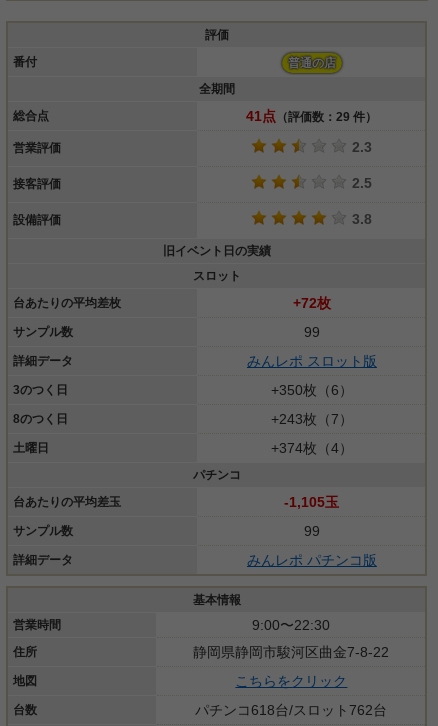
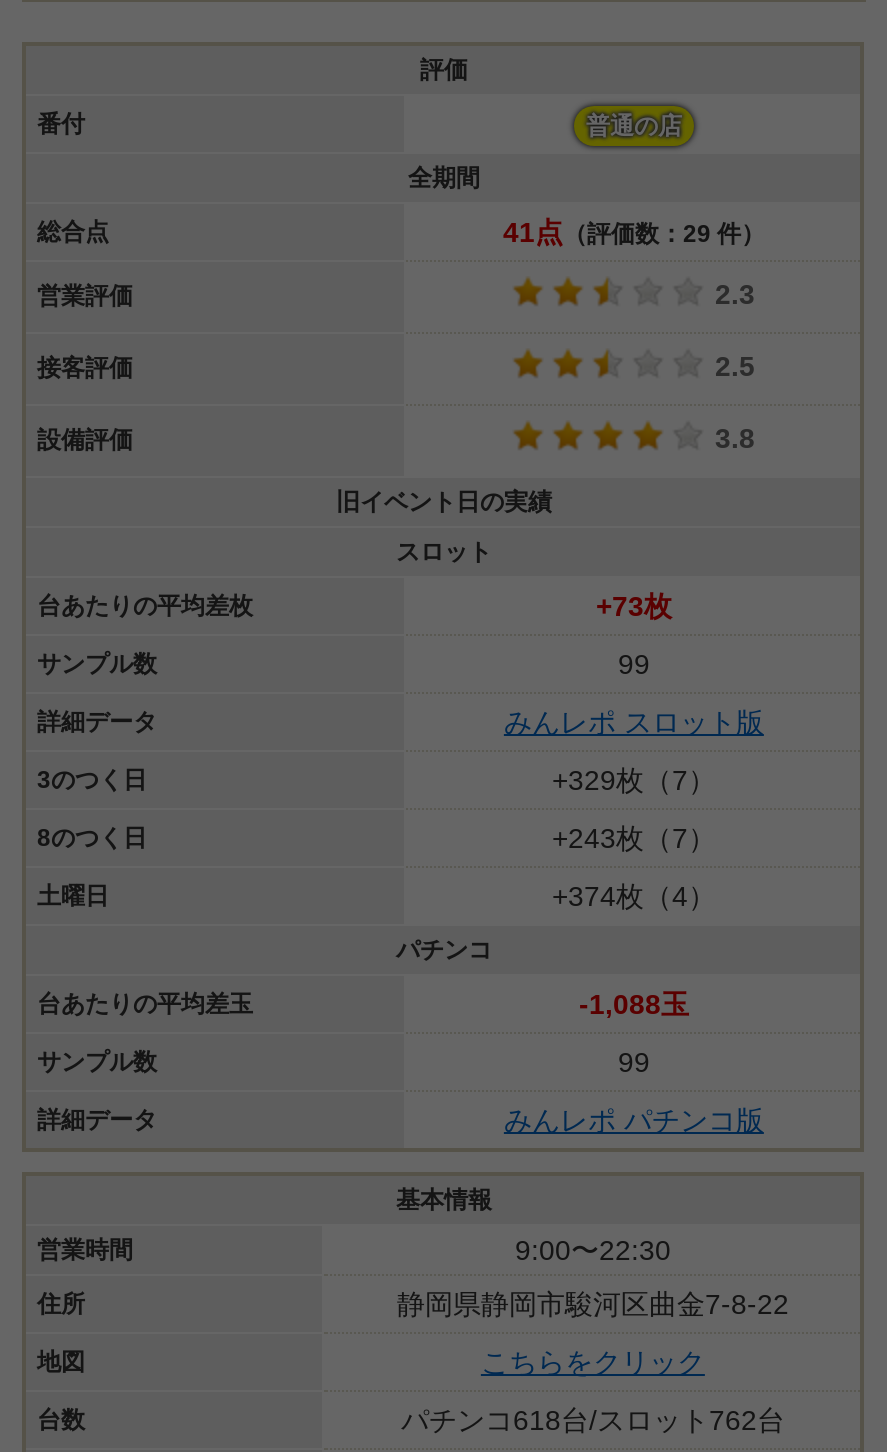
- +72枚
+ +73枚

- +350枚（6）
+ +329枚（7）

- -1,105玉
+ -1,088玉
